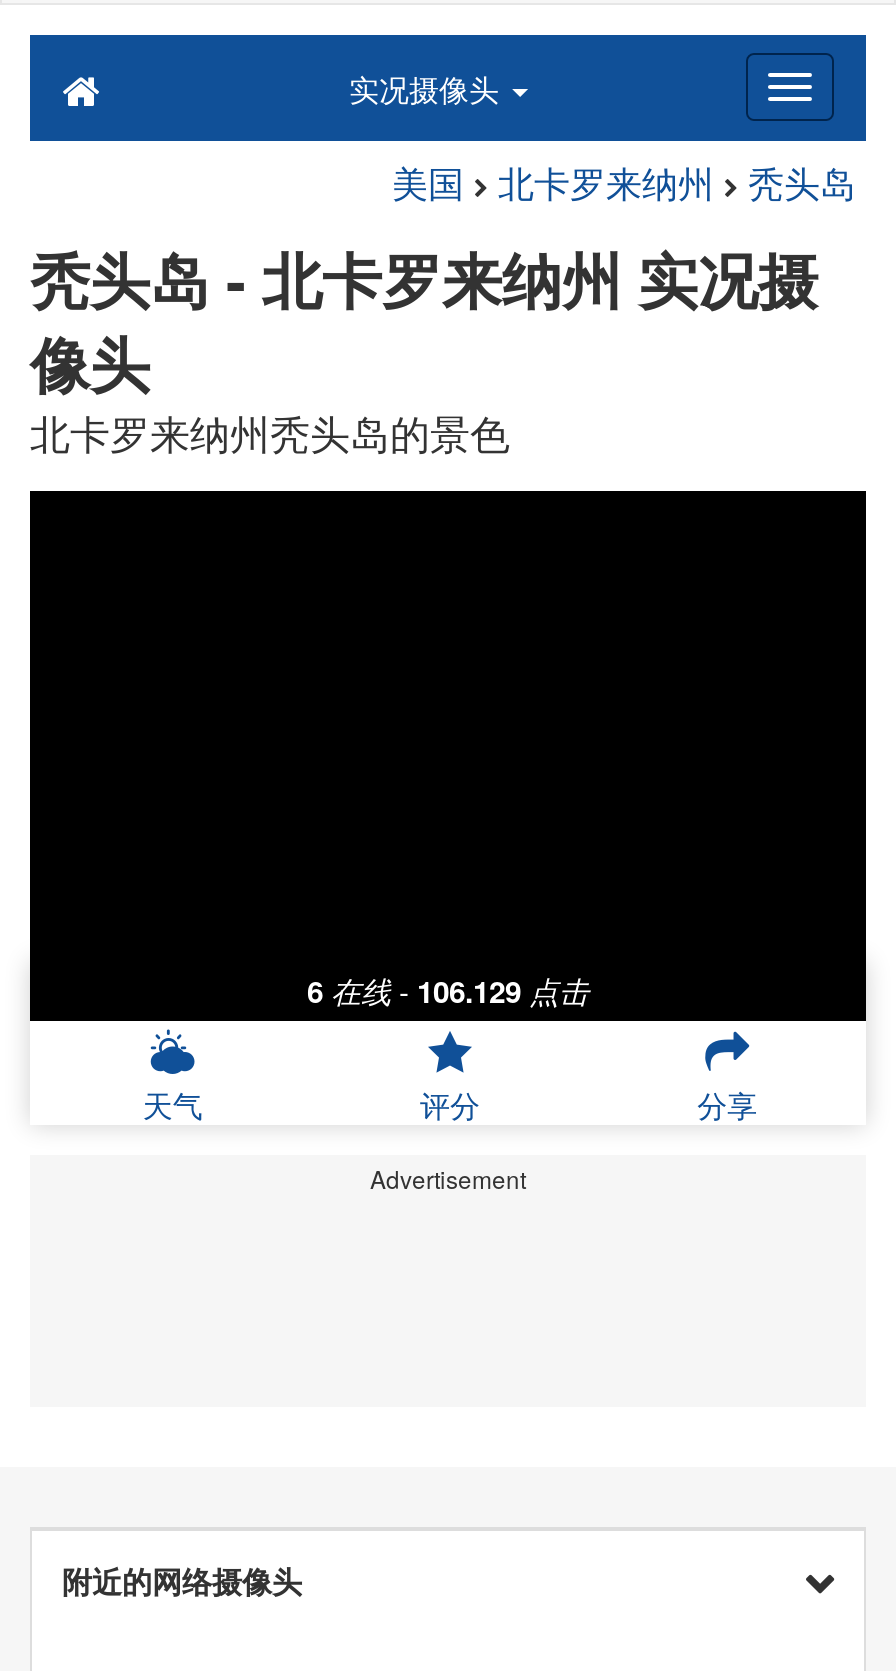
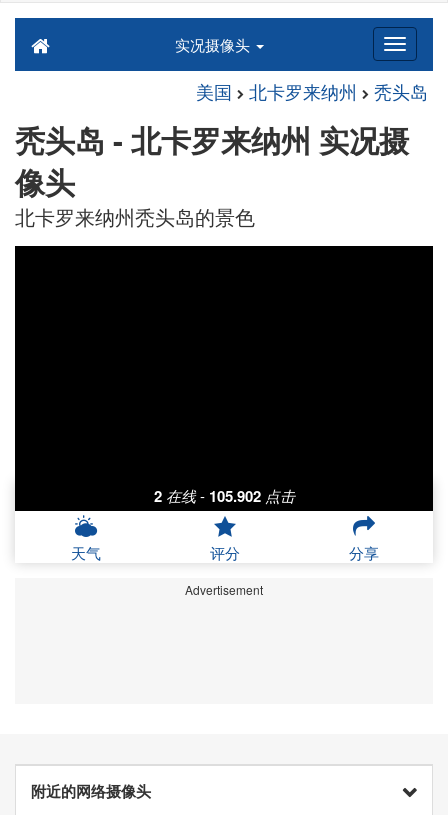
- 6 在线 - 106.129 点击
+ 2 在线 - 105.902 点击
